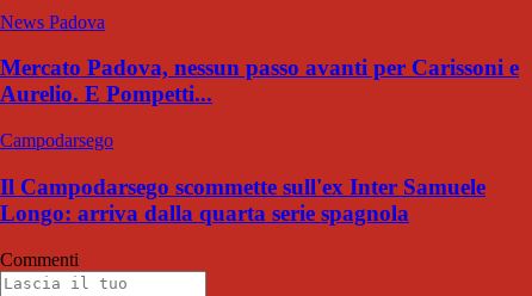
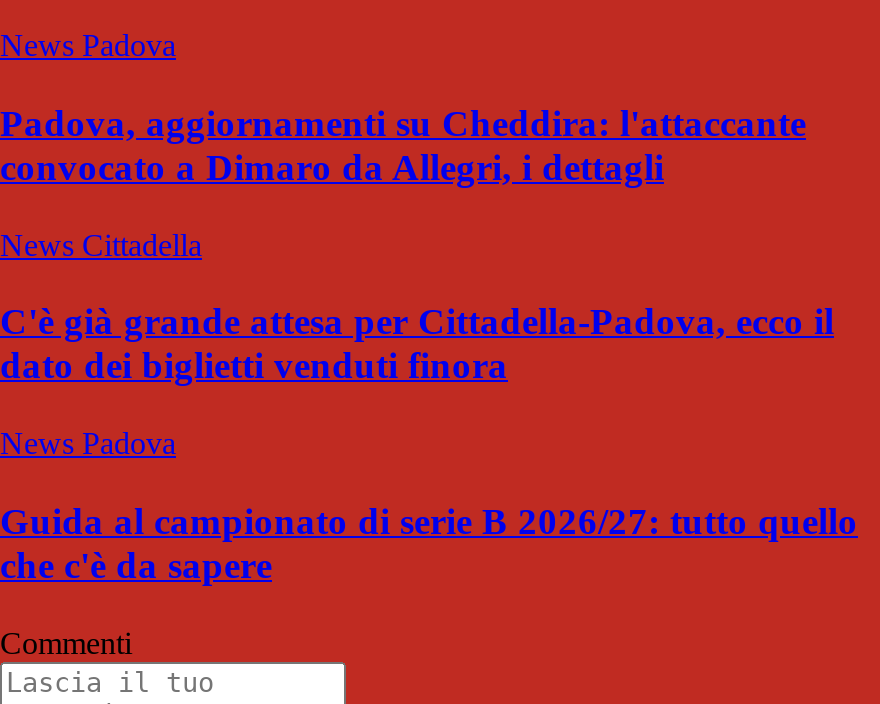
- Mercato Padova, nessun passo avanti per Carissoni e
- Aurelio. E Pompetti...
- Campodarsego
- Il Campodarsego scommette sull'ex Inter Samuele
- Longo: arriva dalla quarta serie spagnola
+ Padova, aggiornamenti su Cheddira: l'attaccante
+ convocato a Dimaro da Allegri, i dettagli
+ News Cittadella
+ C'è già grande attesa per Cittadella-Padova, ecco il
+ dato dei biglietti venduti finora
+ News Padova
+ Guida al campionato di serie B 2026/27: tutto quello
+ che c'è da sapere
